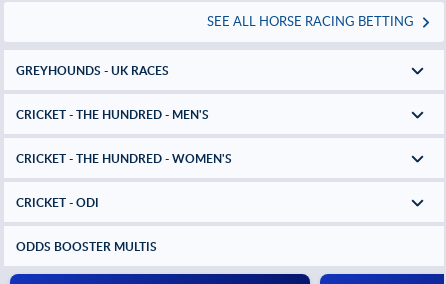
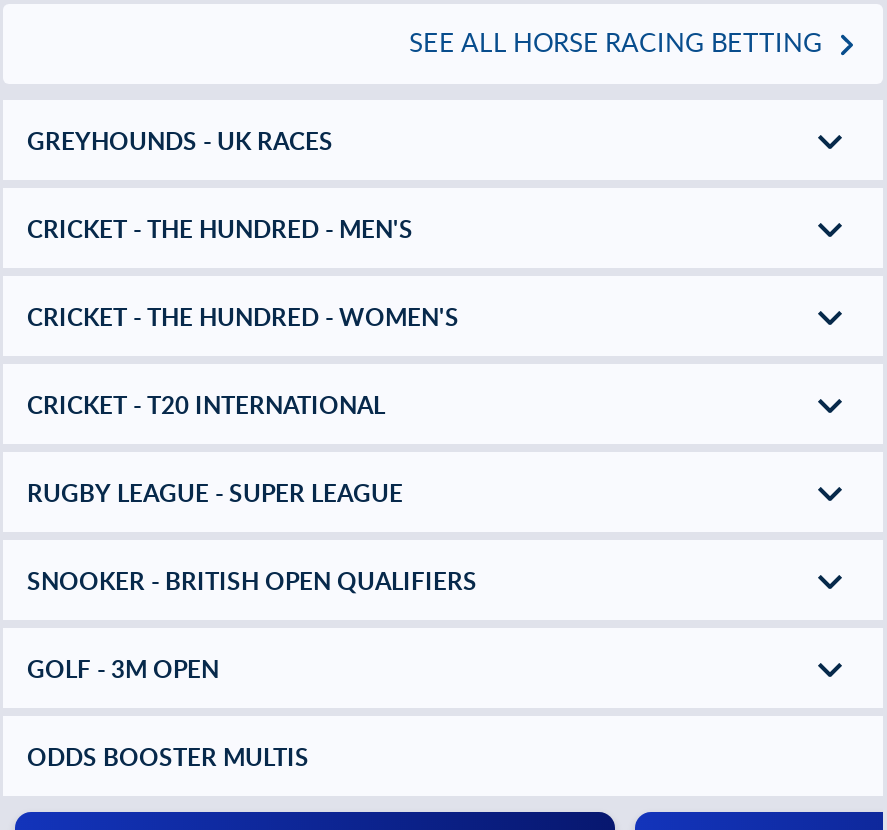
- CRICKET - ODI
+ CRICKET - T20 INTERNATIONAL
+ RUGBY LEAGUE - SUPER LEAGUE
+ SNOOKER - BRITISH OPEN QUALIFIERS
+ GOLF - 3M OPEN
